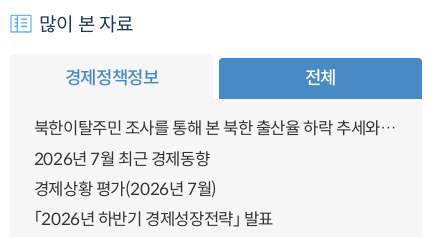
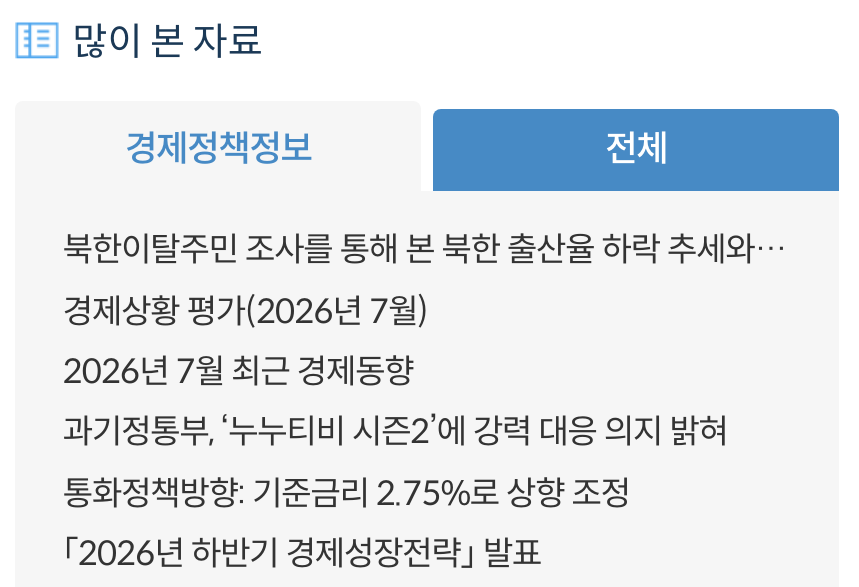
+ 과기정통부, ‘누누티비 시즌2’에 강력 대응 의지 밝혀
+ 통화정책방향: 기준금리 2.75%로 상향 조정

moved up: 경제상황 평가(2026년 7월)
